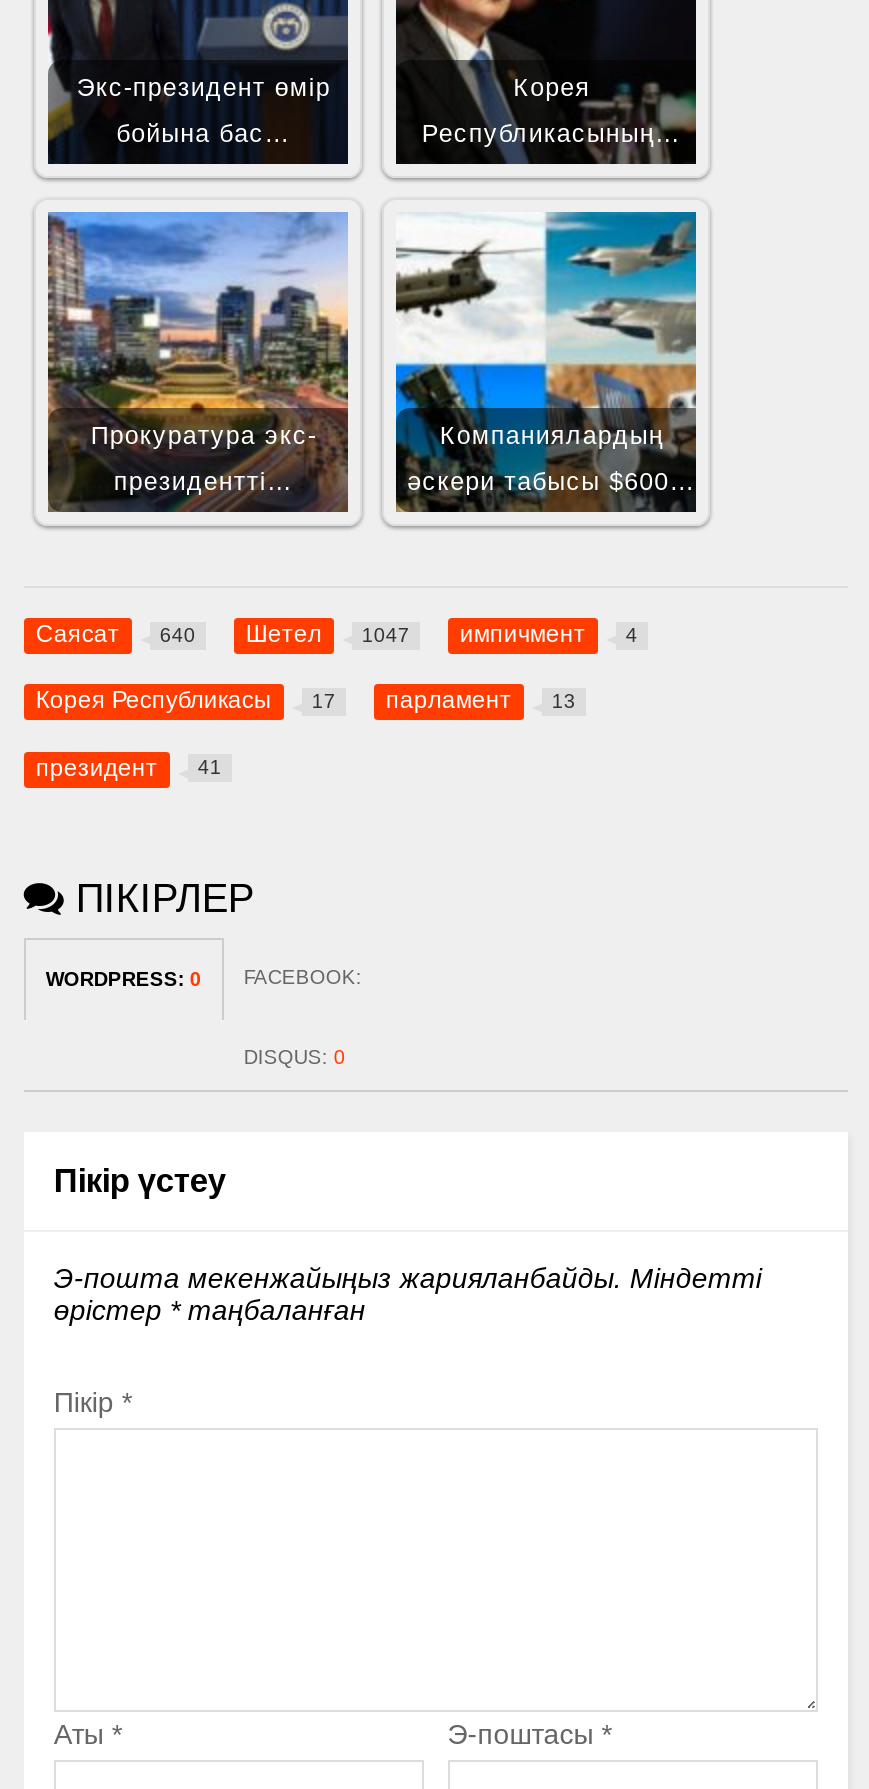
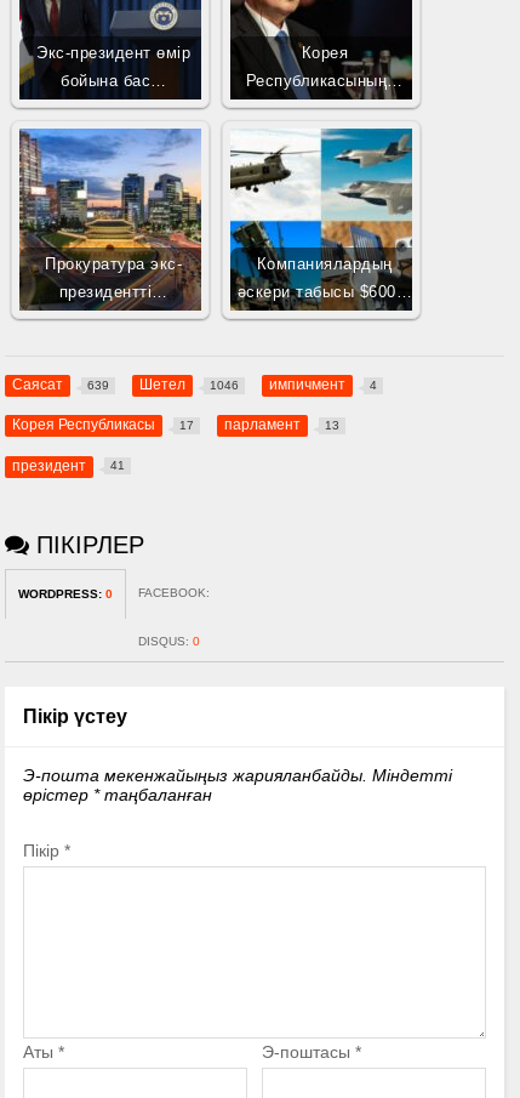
- Саясат 640
+ Саясат 639

- Шетел 1047
+ Шетел 1046
